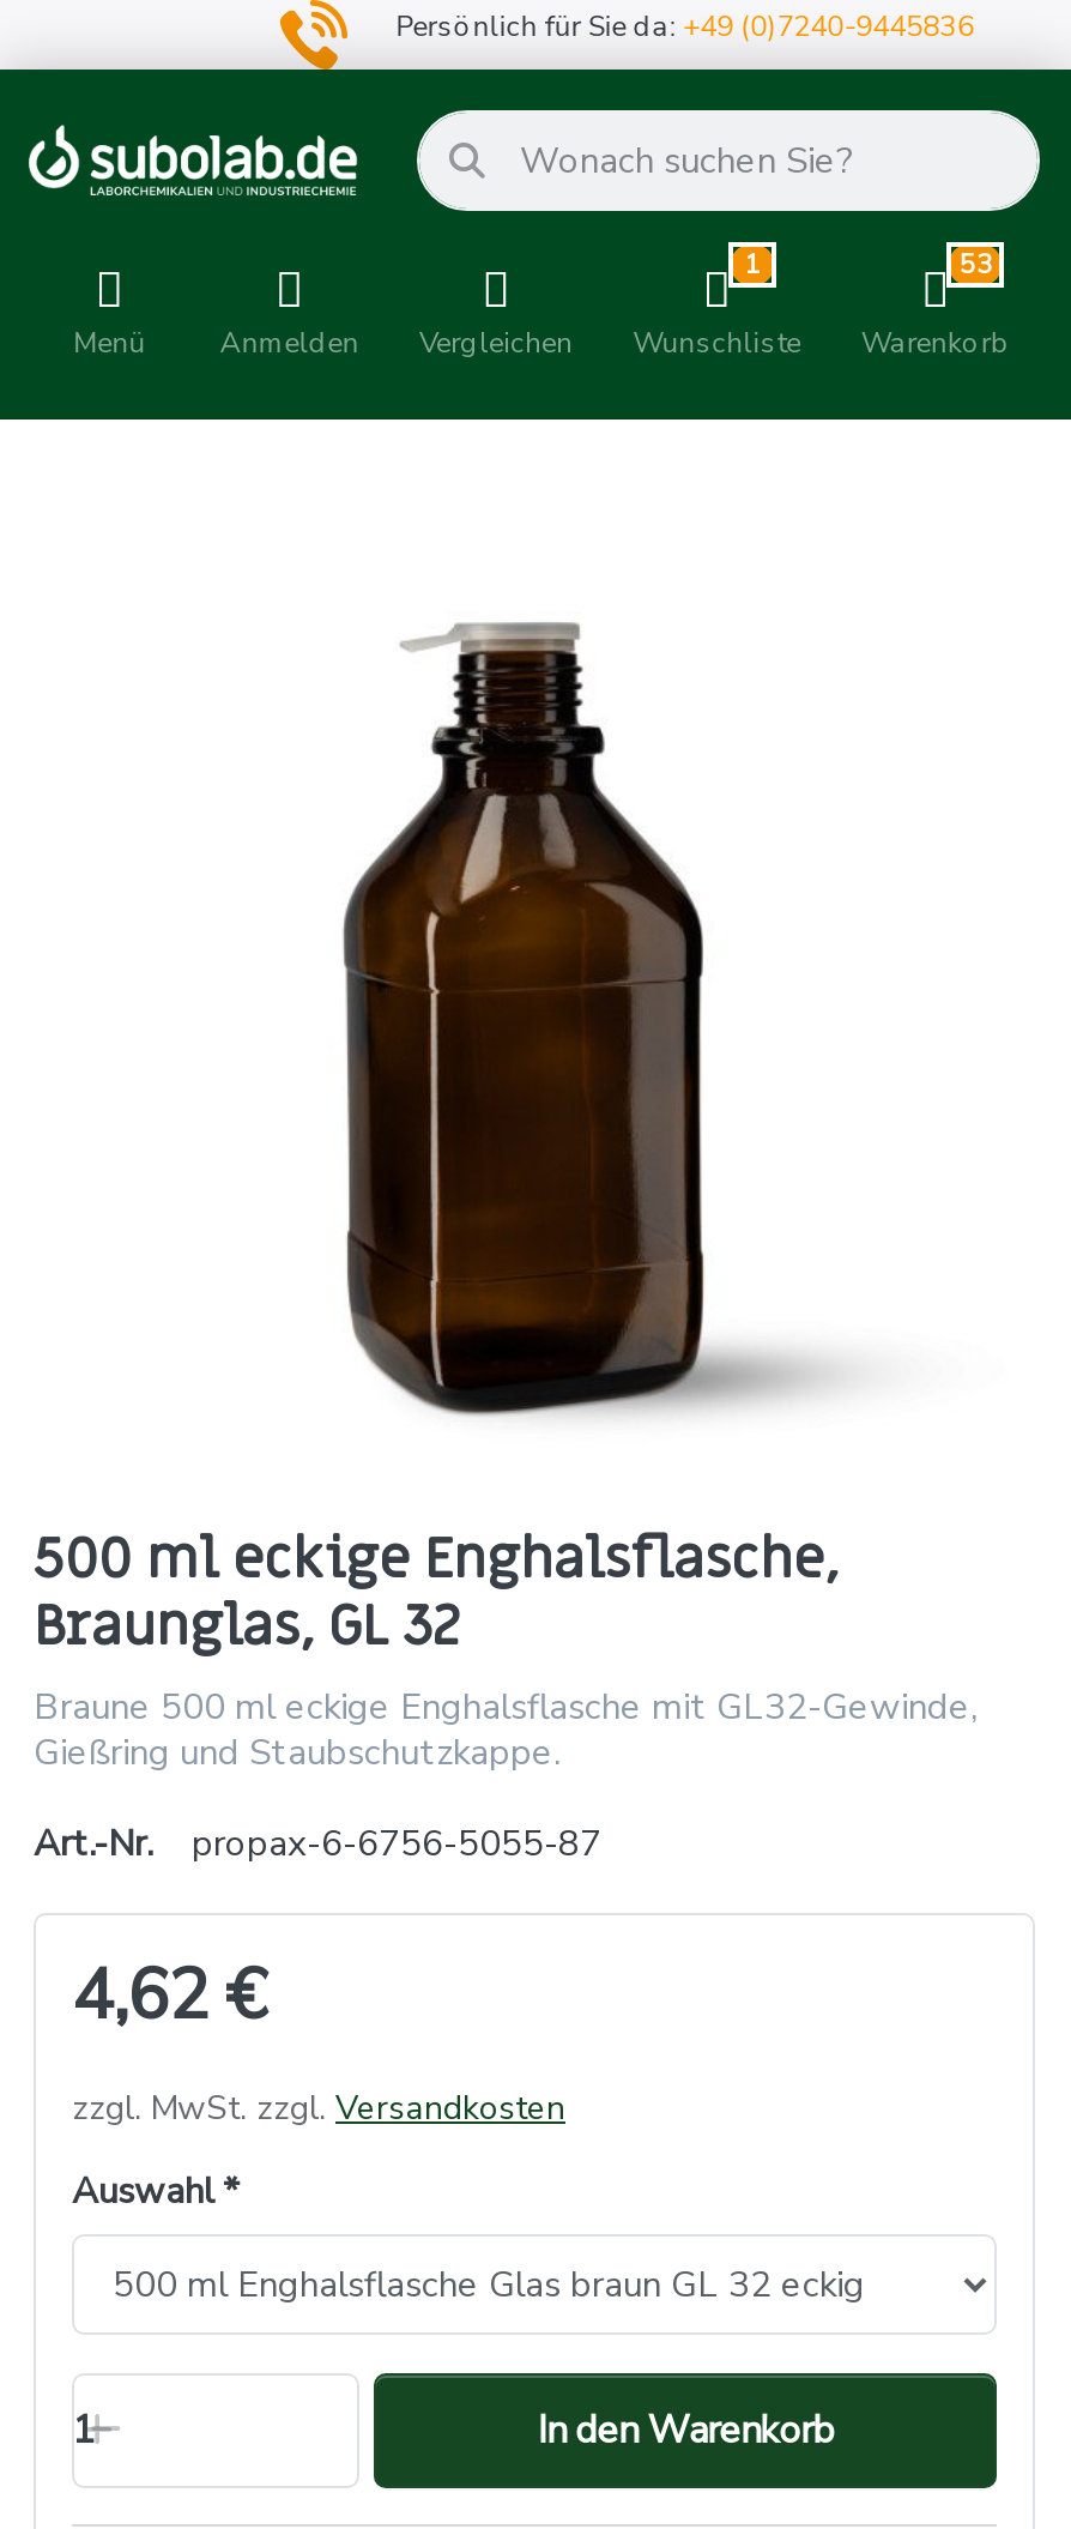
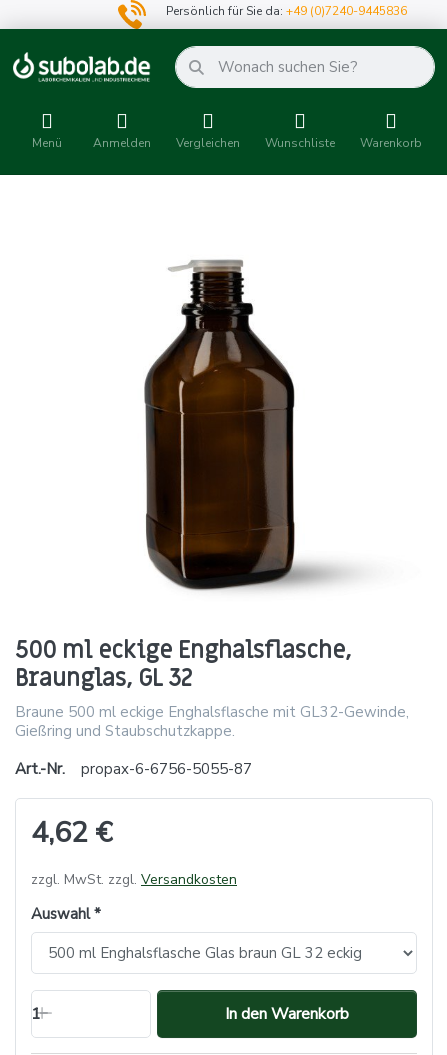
- 1

- 53
